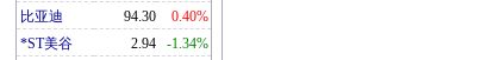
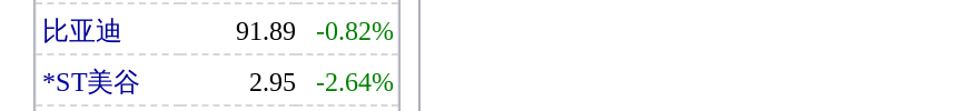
- 94.30
+ 91.89

- 0.40%
+ -0.82%

- 2.94
+ 2.95

- -1.34%
+ -2.64%
